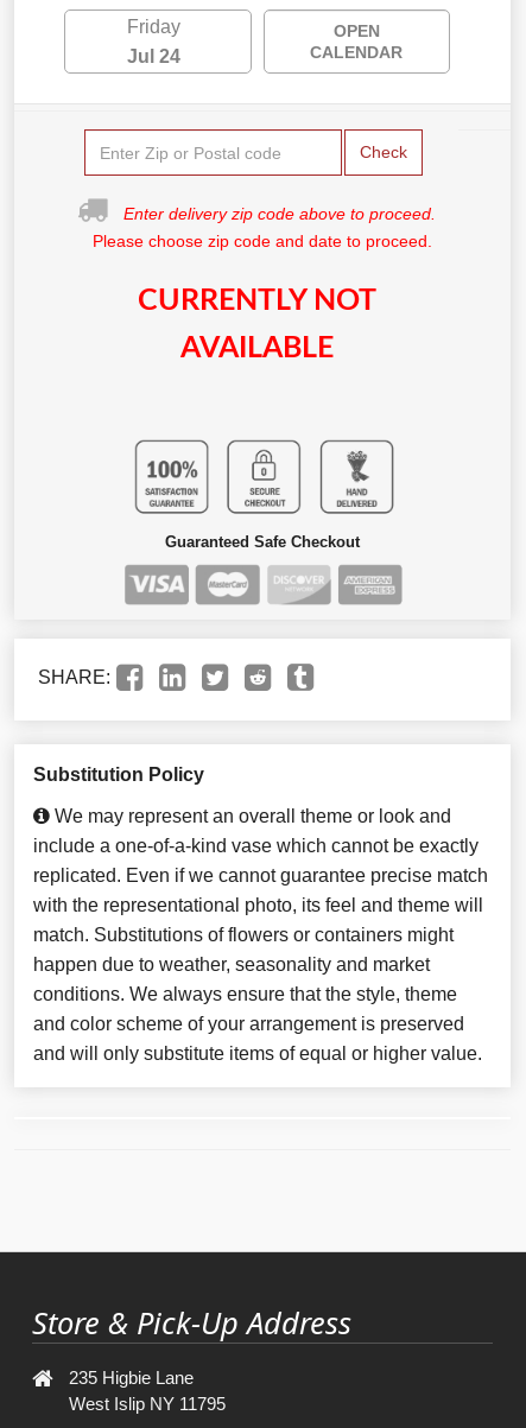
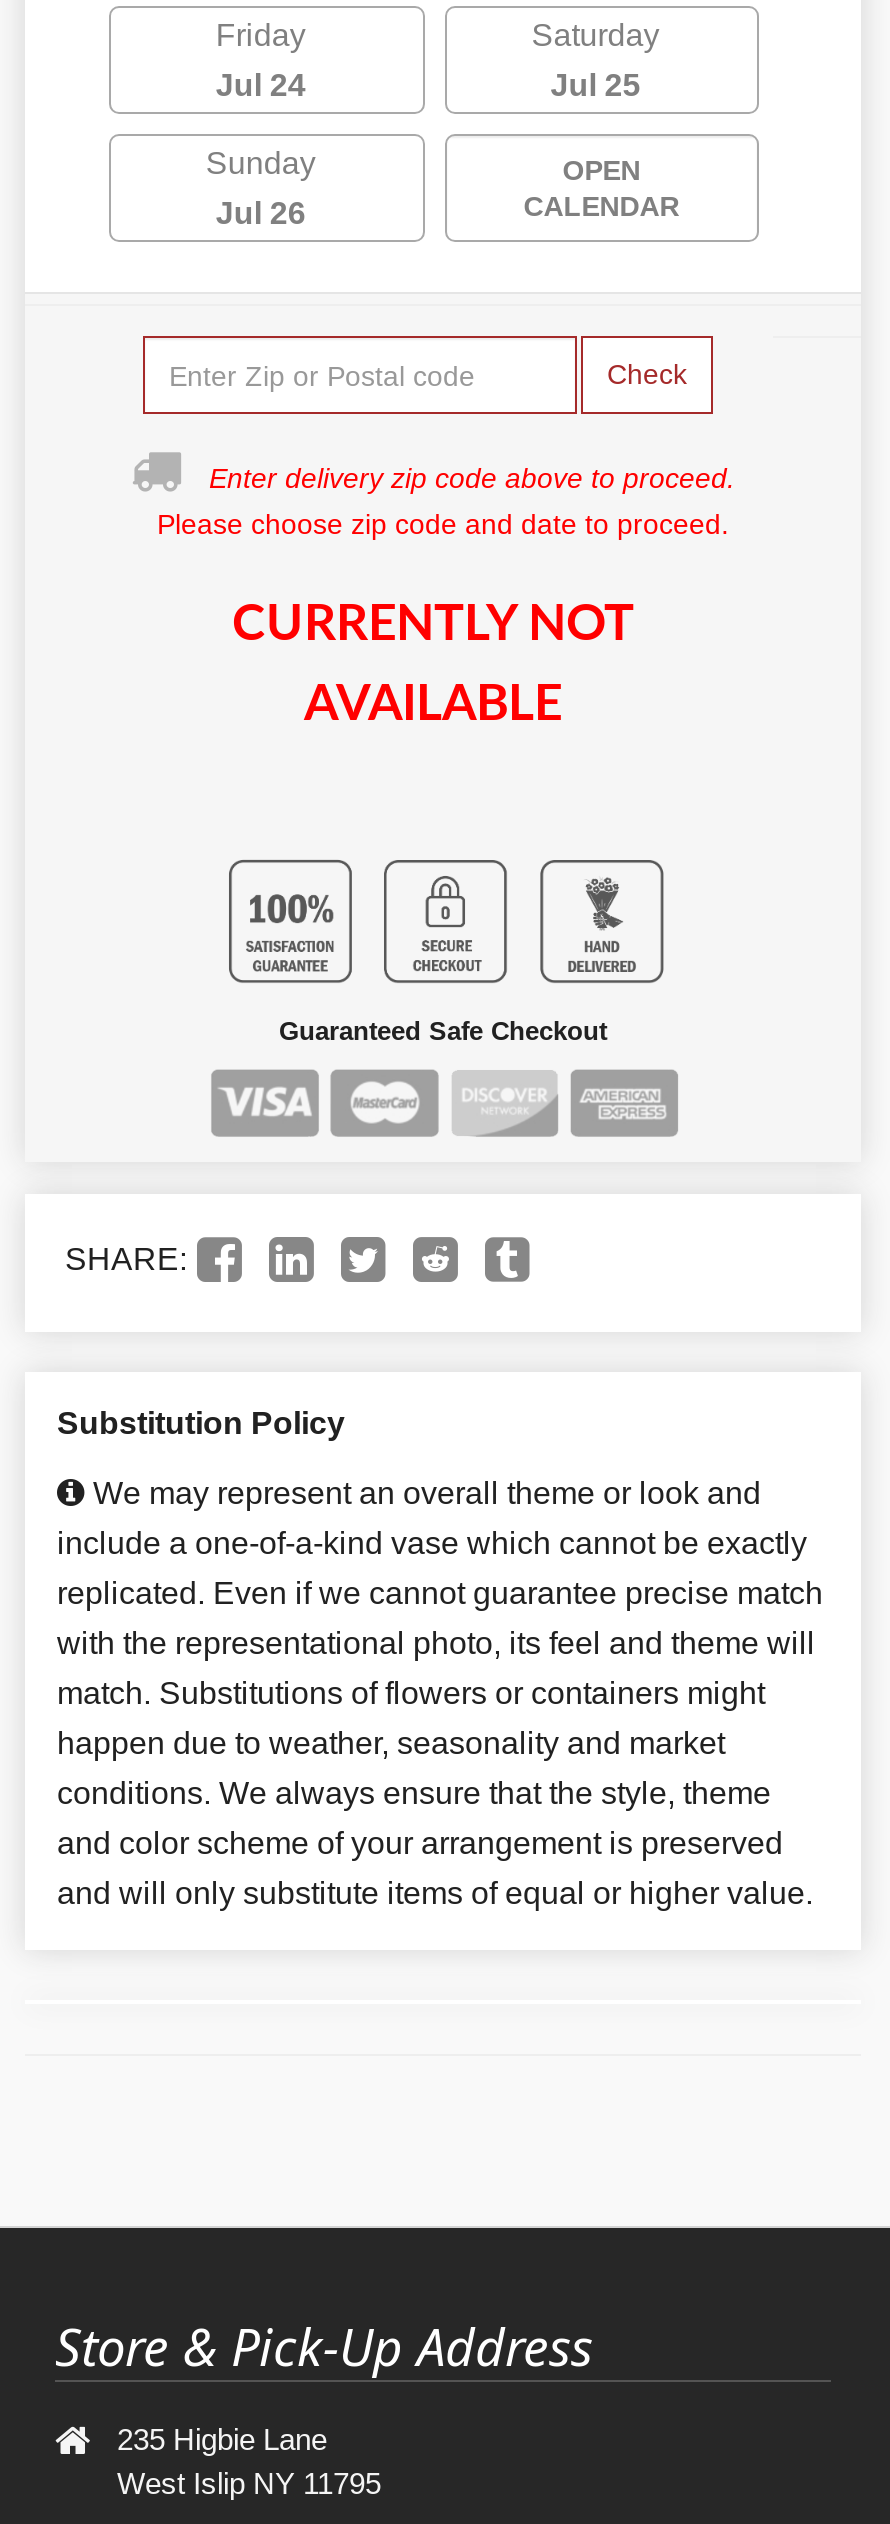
+ Saturday
+ Jul 25
+ Sunday
+ Jul 26
